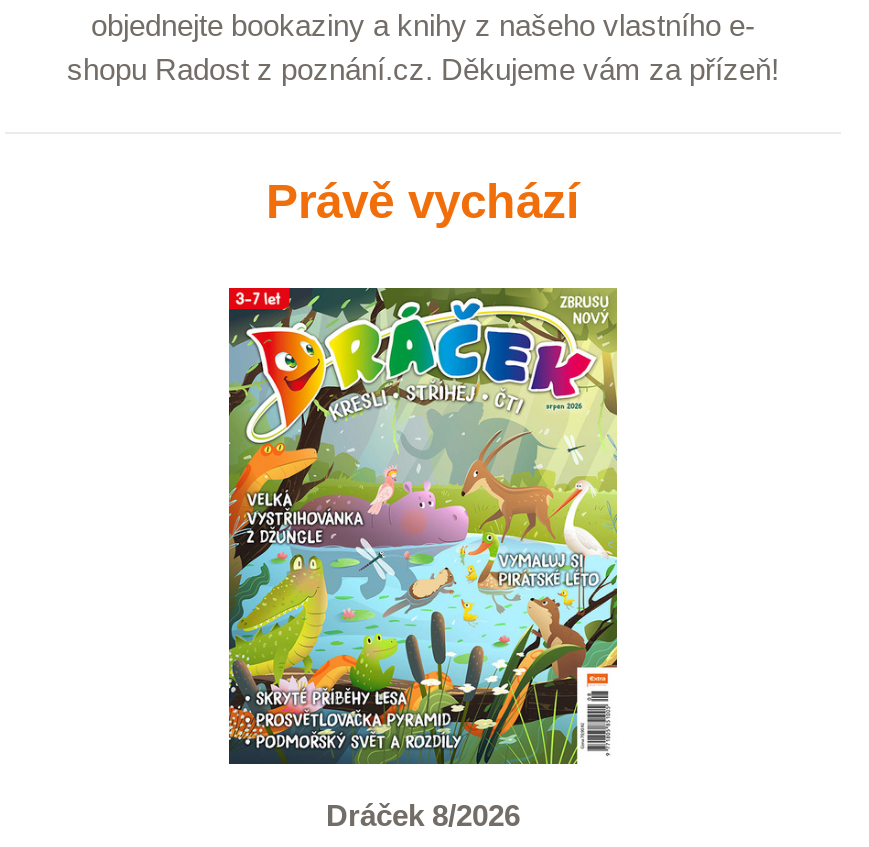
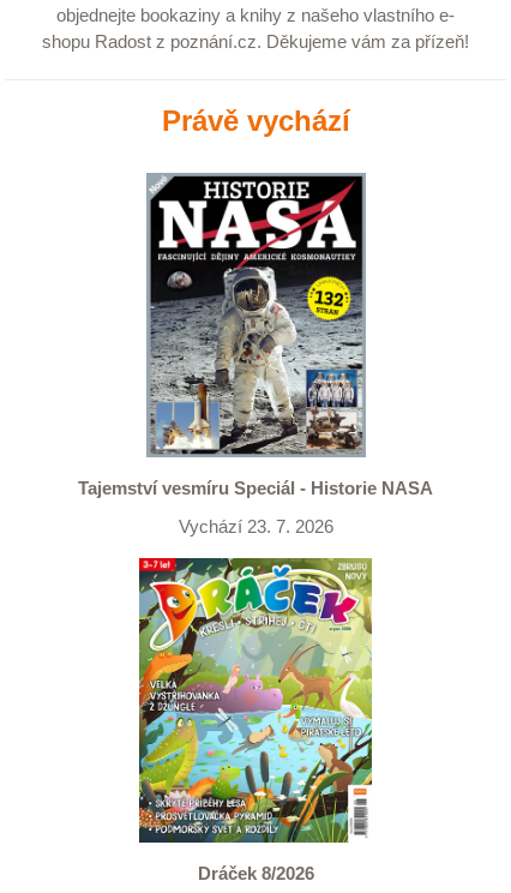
+ [image]
+ Tajemství vesmíru Speciál - Historie NASA
+ Vychází 23. 7. 2026
